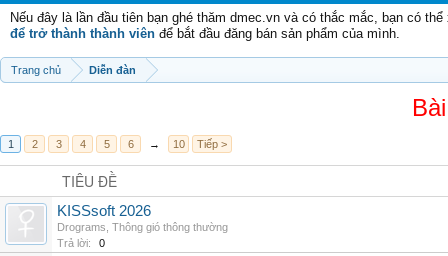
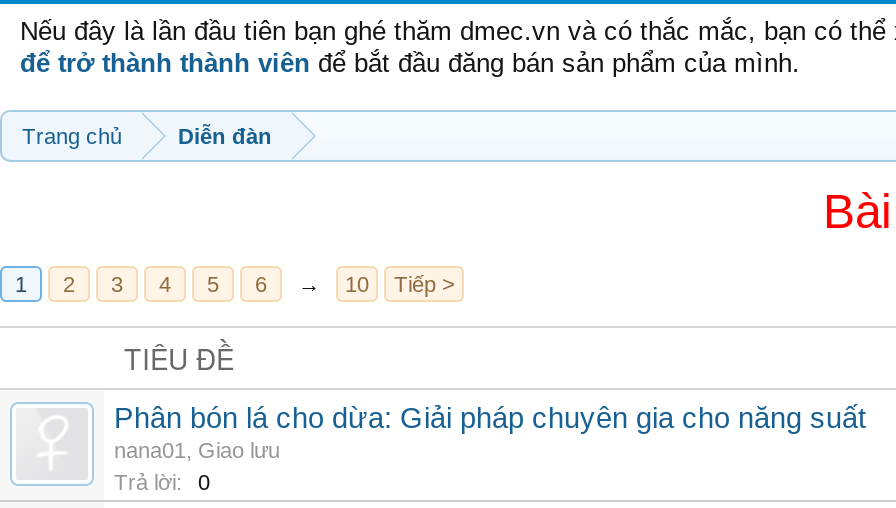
- KISSsoft 2026
- Drograms, Thông gió thông thường
+ Phân bón lá cho dừa: Giải pháp chuyên gia cho năng suất
+ nana01, Giao lưu
